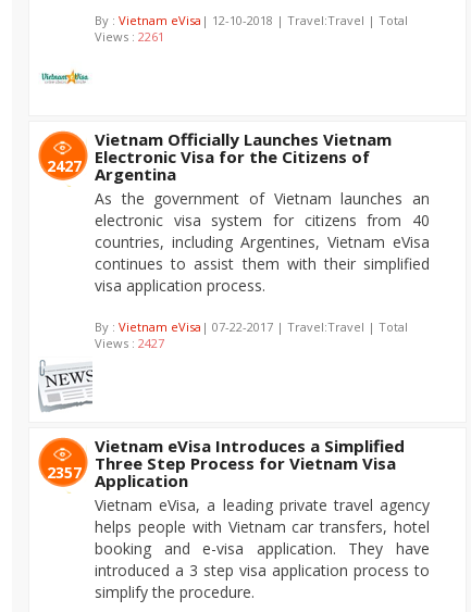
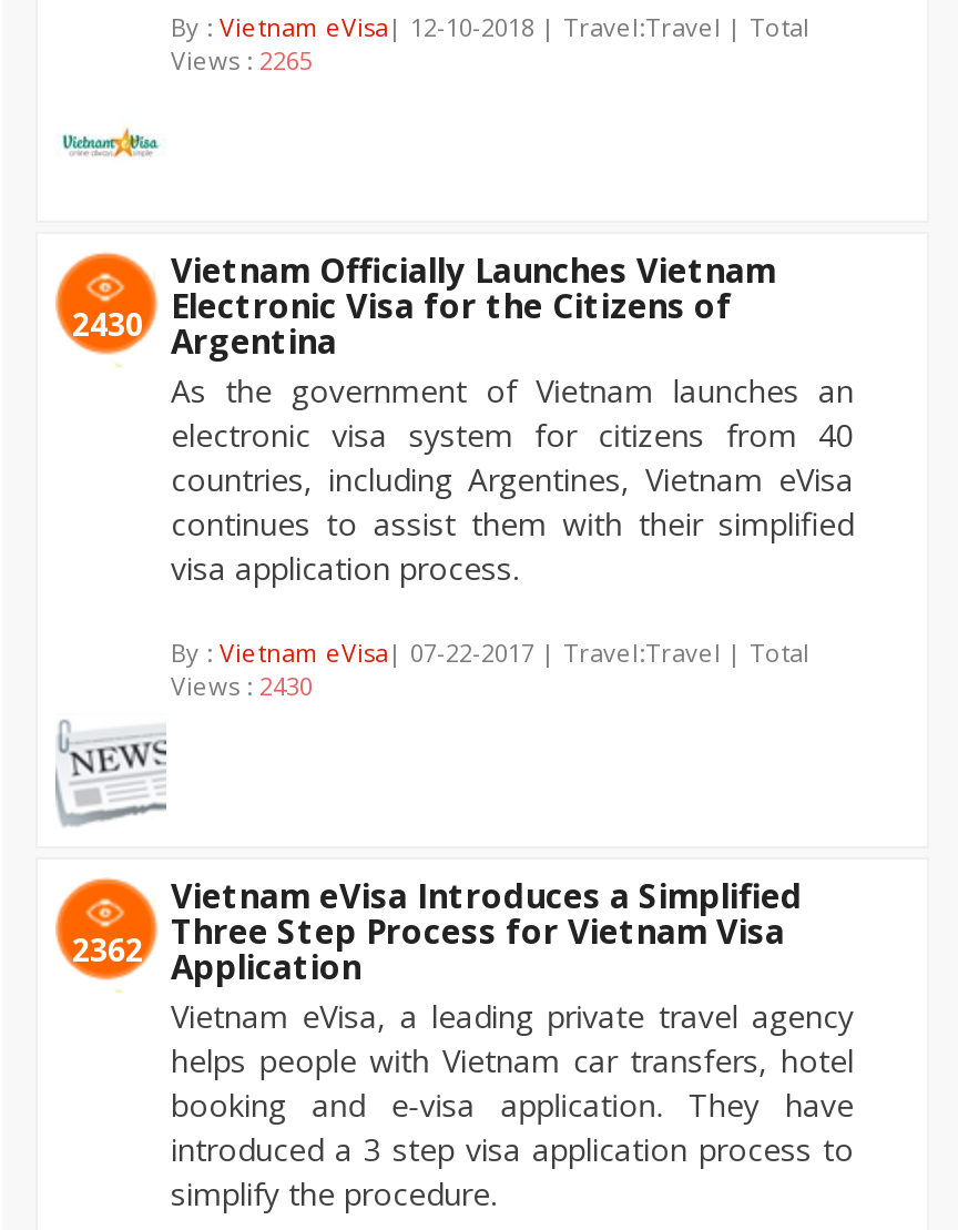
- Views : 2261
+ Views : 2265

- 2427 Electronic Visa for the Citizens of Argentina
+ 2430 Electronic Visa for the Citizens of Argentina

- Views : 2427
+ Views : 2430

- 2357 Three Step Process for Vietnam Visa Application
+ 2362 Three Step Process for Vietnam Visa Application
